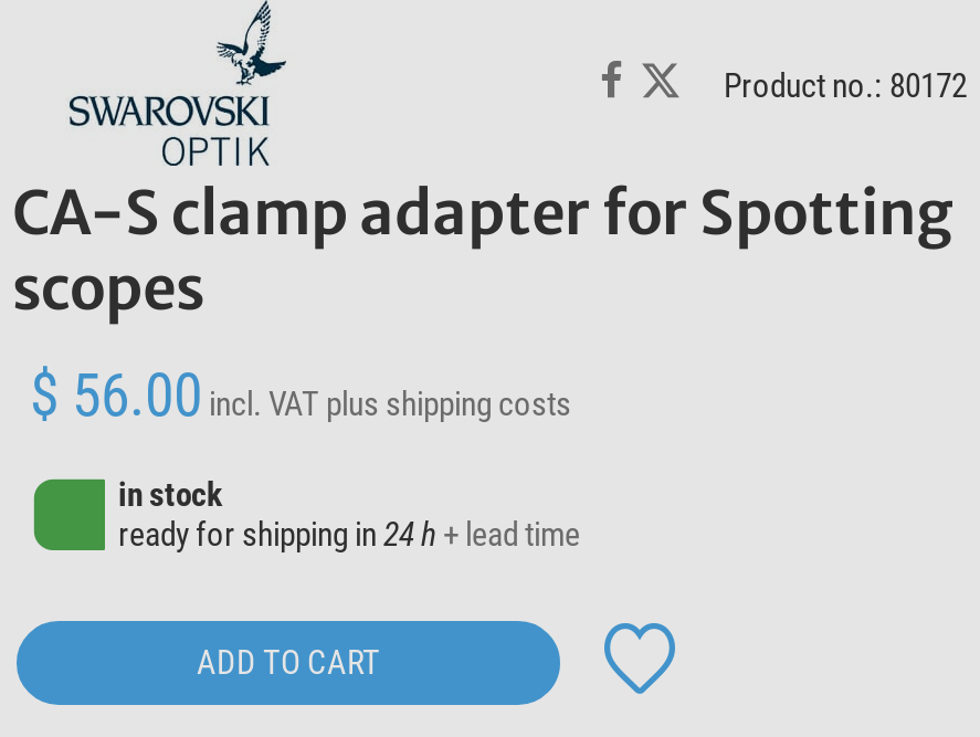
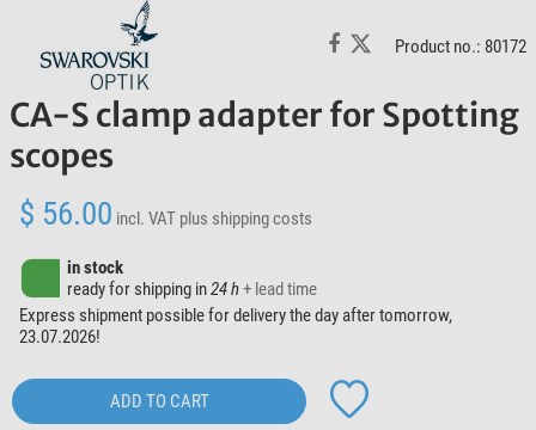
+ Express shipment possible for delivery the day after tomorrow,
+ 23.07.2026!
